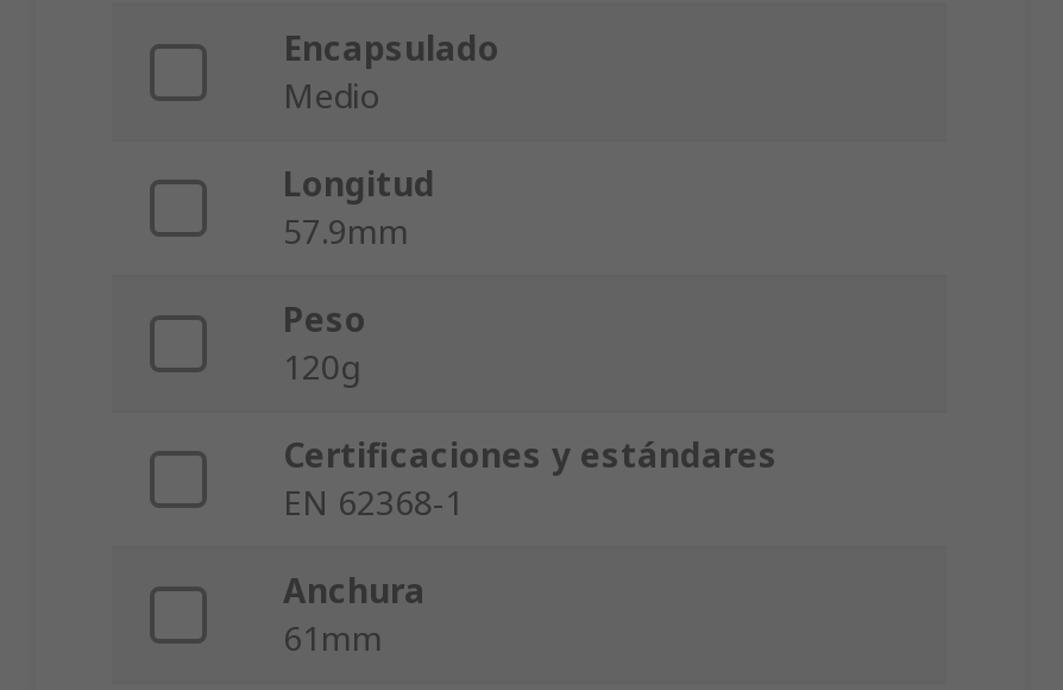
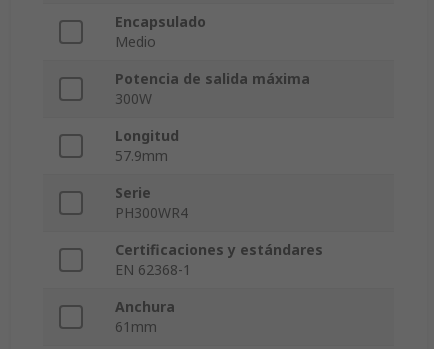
+ Potencia de salida máxima
+ 300W

- Peso
- 120g
+ Serie
+ PH300WR4
